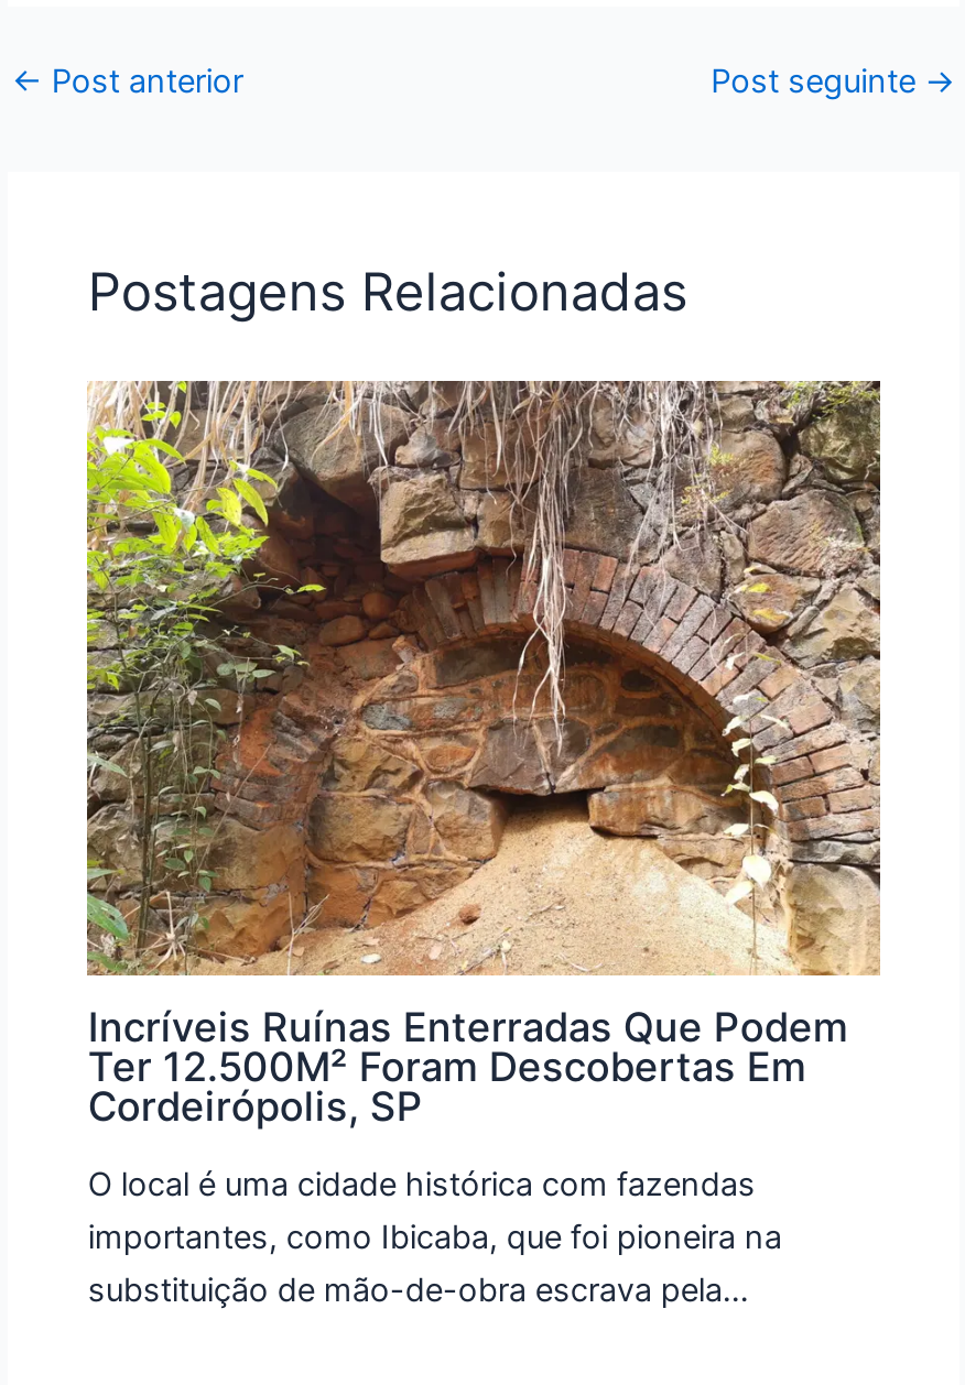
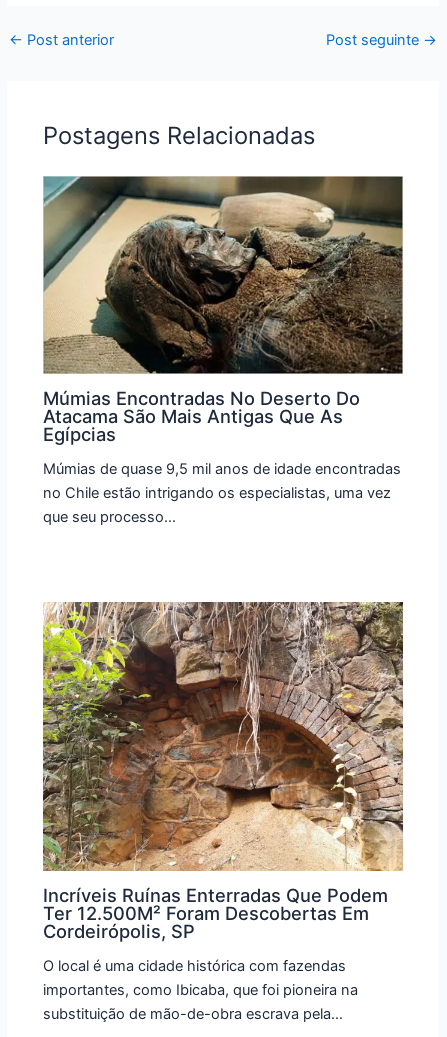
+ [image]
+ Múmias Encontradas No Deserto Do
+ Atacama São Mais Antigas Que As
+ Egípcias
+ Múmias de quase 9,5 mil anos de idade encontradas
+ no Chile estão intrigando os especialistas, uma vez
+ que seu processo…
